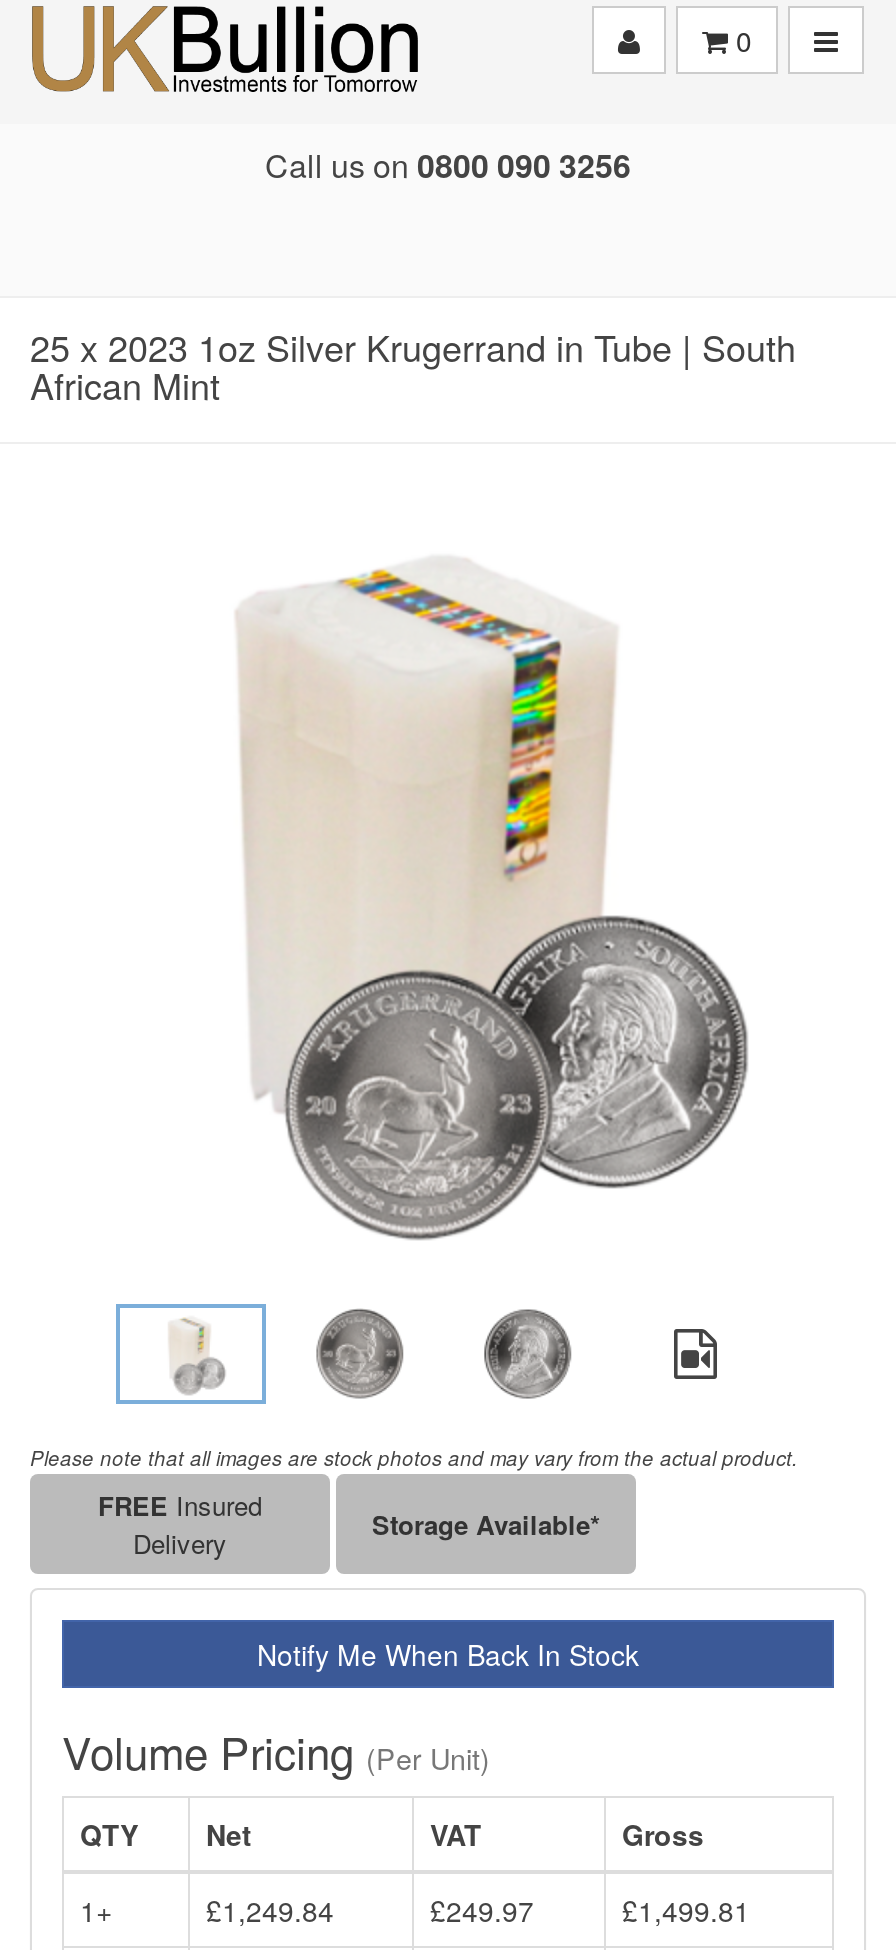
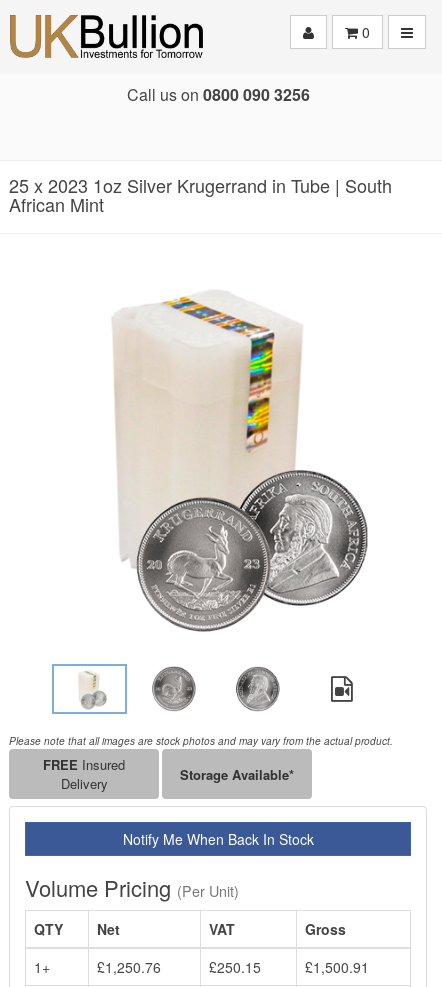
- £1,249.84
+ £1,250.76

- £249.97
+ £250.15

- £1,499.81
+ £1,500.91
